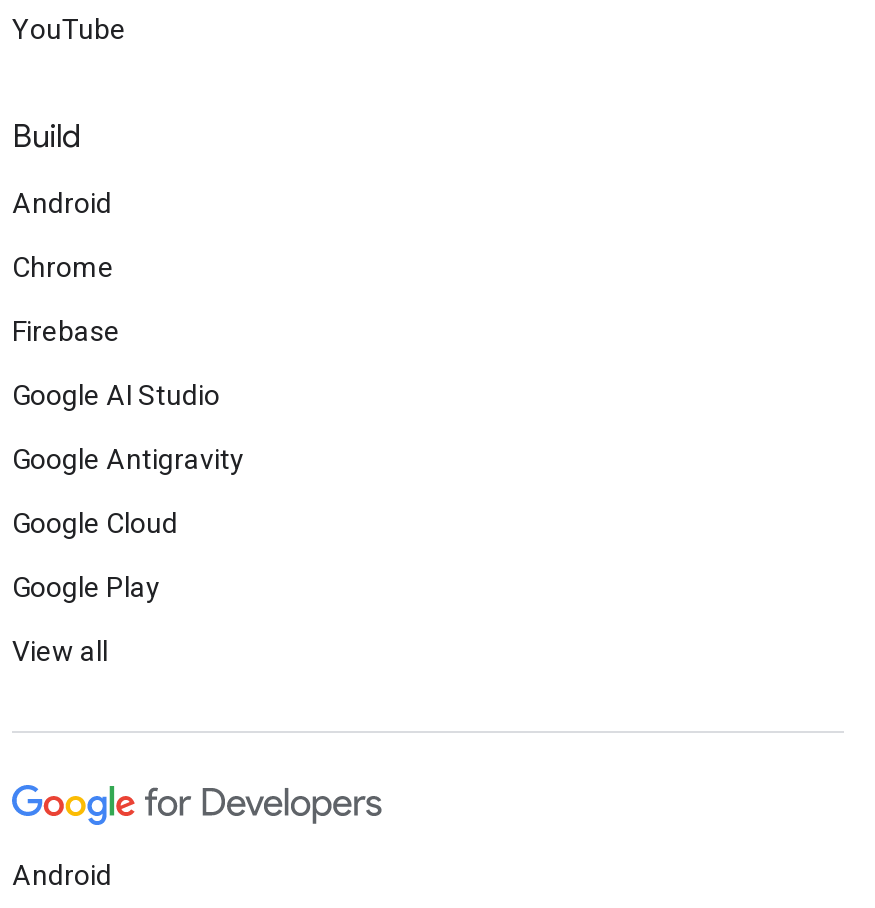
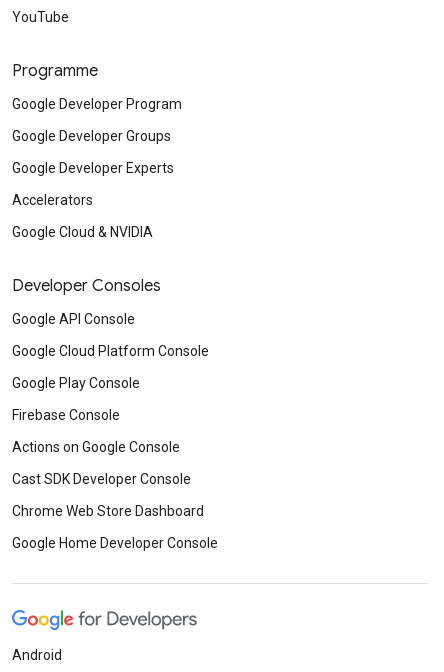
- Build
- Android
- Chrome
- Firebase
- Google AI Studio
- Google Antigravity
- Google Cloud
- Google Play
- View all
+ Programme
+ Google Developer Program
+ Google Developer Groups
+ Google Developer Experts
+ Accelerators
+ Google Cloud & NVIDIA
+ Developer Consoles
+ Google API Console
+ Google Cloud Platform Console
+ Google Play Console
+ Firebase Console
+ Actions on Google Console
+ Cast SDK Developer Console
+ Chrome Web Store Dashboard
+ Google Home Developer Console
